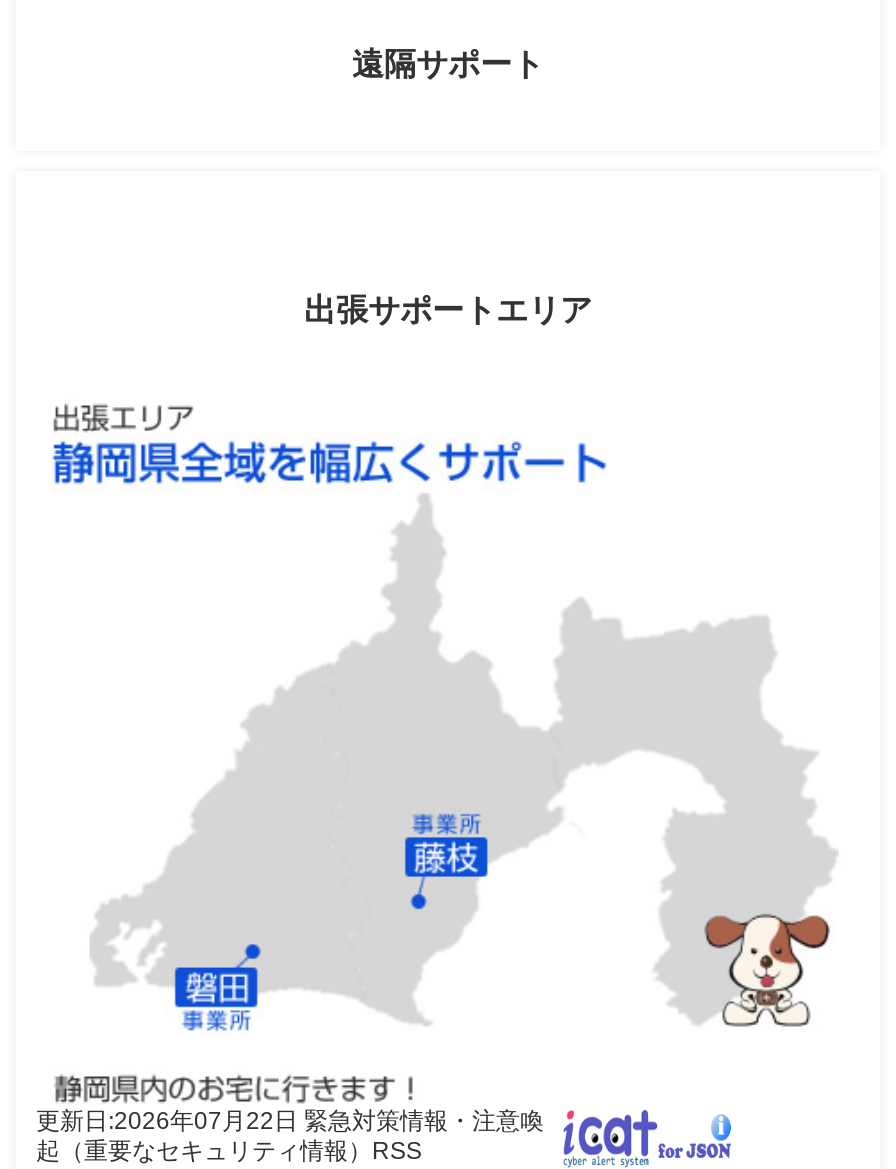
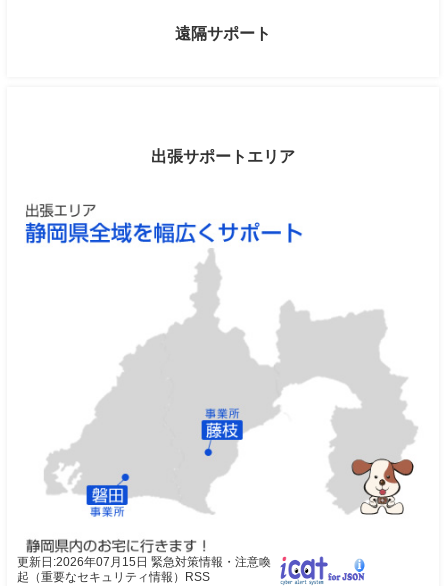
- 更新日:2026年07月22日 緊急対策情報・注意喚
+ 更新日:2026年07月15日 緊急対策情報・注意喚
